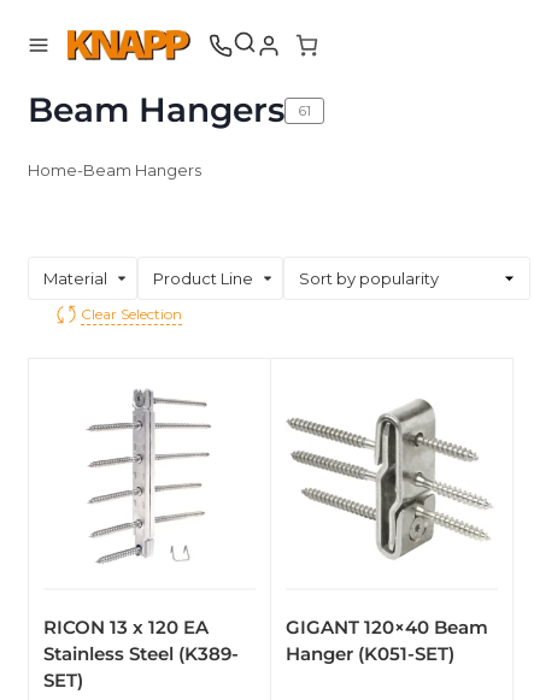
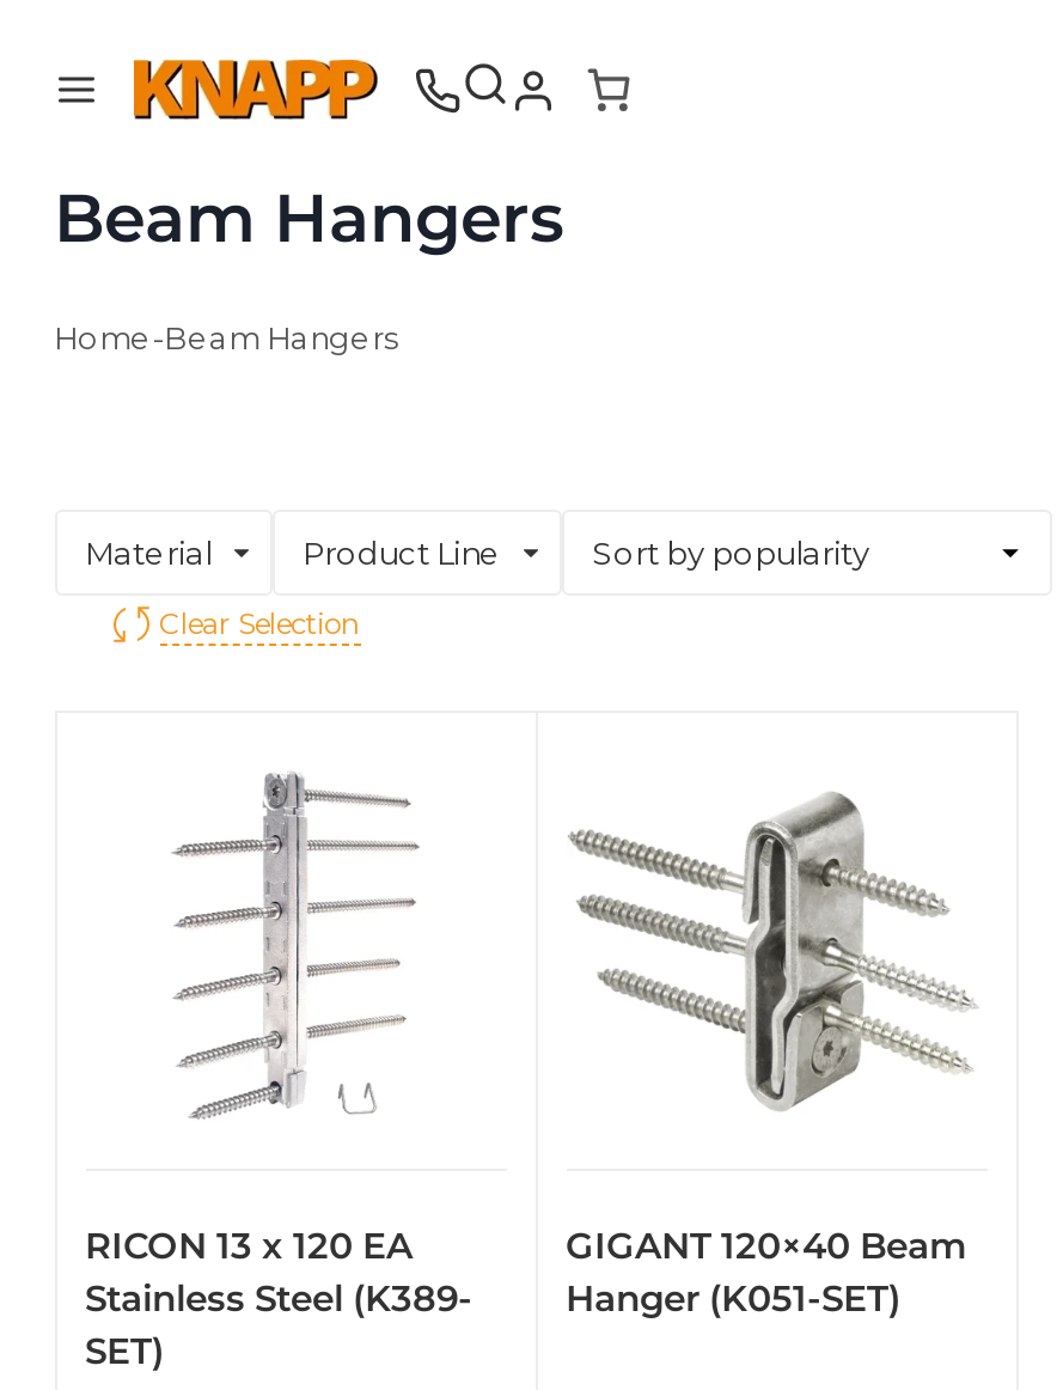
- 61
